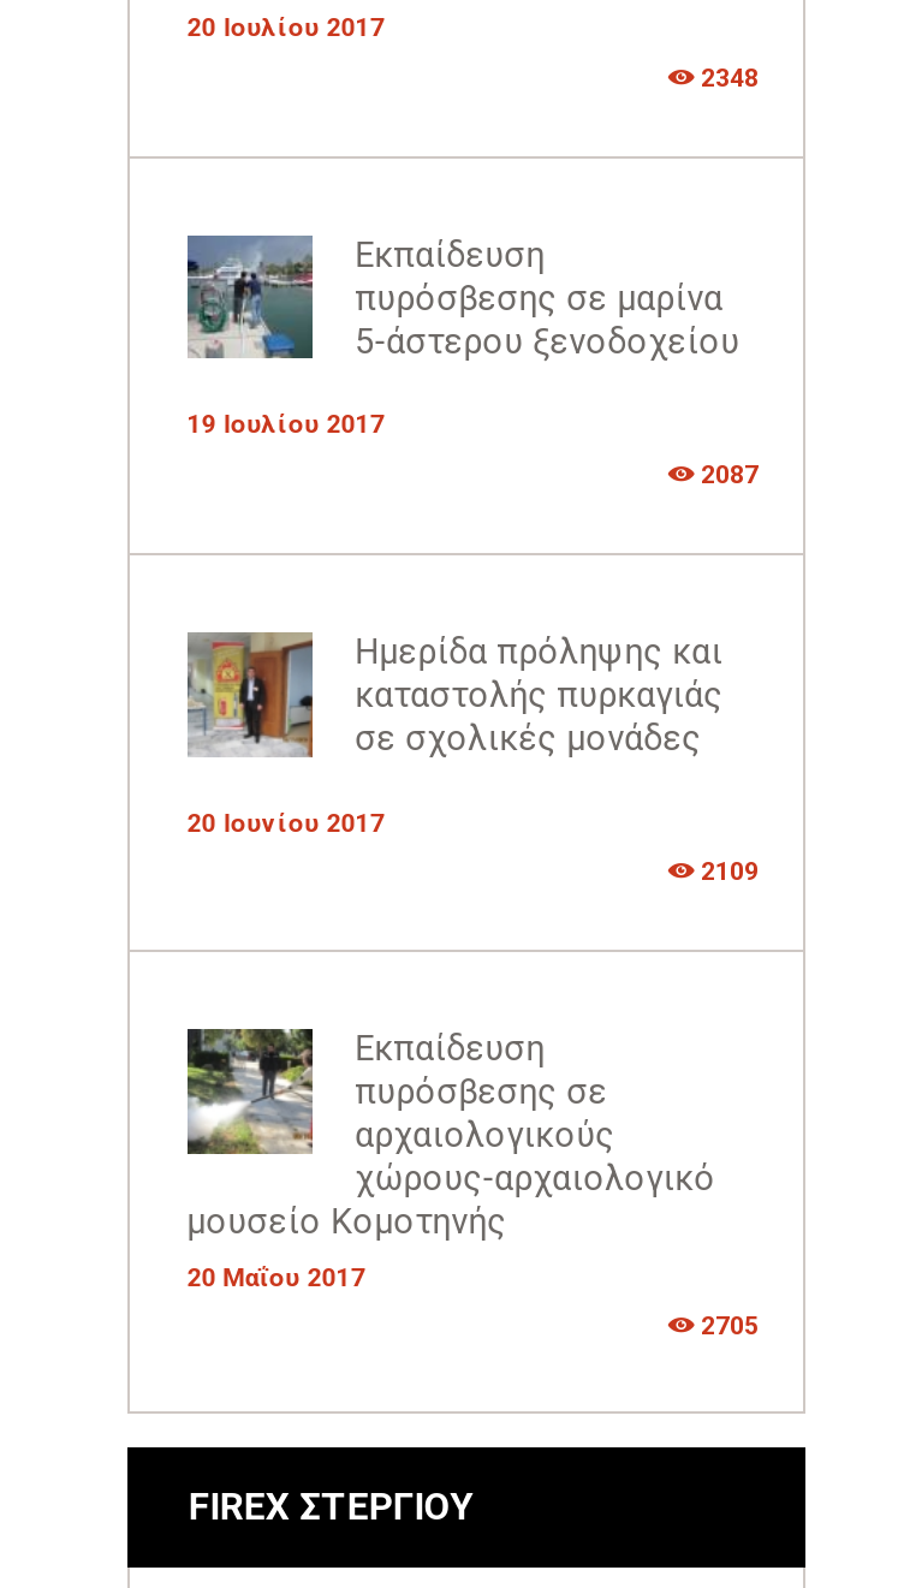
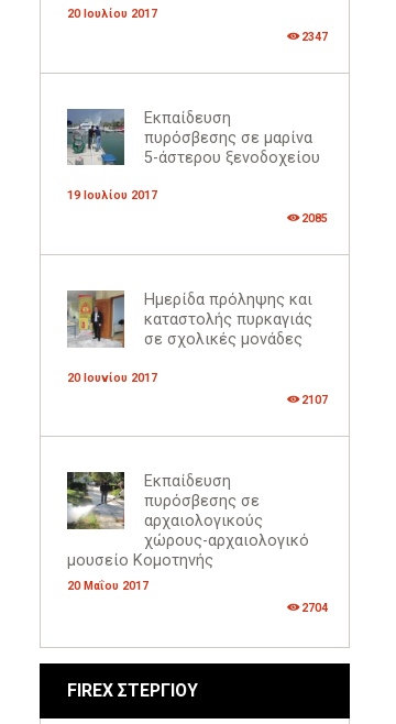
- 2348
+ 2347

- 2087
+ 2085

- 2109
+ 2107

- 2705
+ 2704
